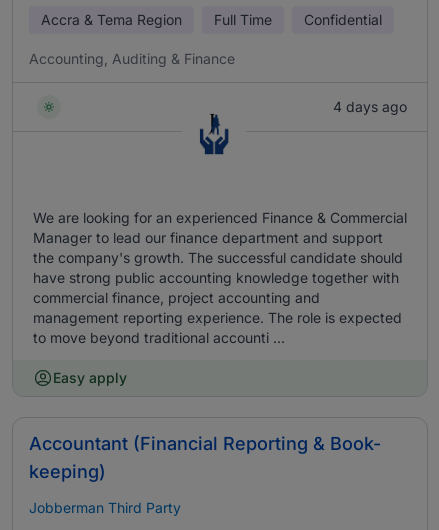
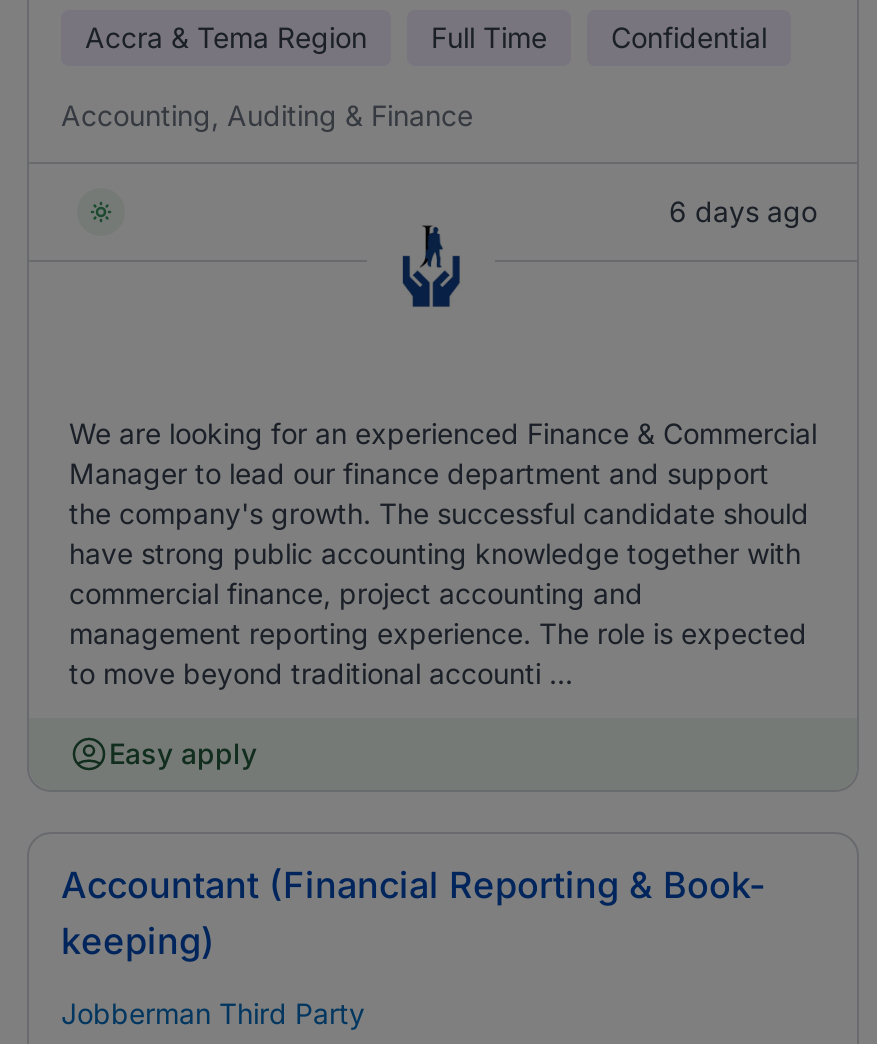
- 4 days ago
+ 6 days ago
